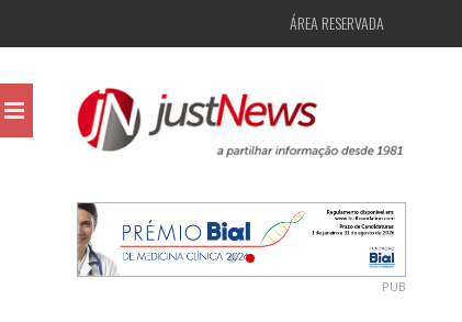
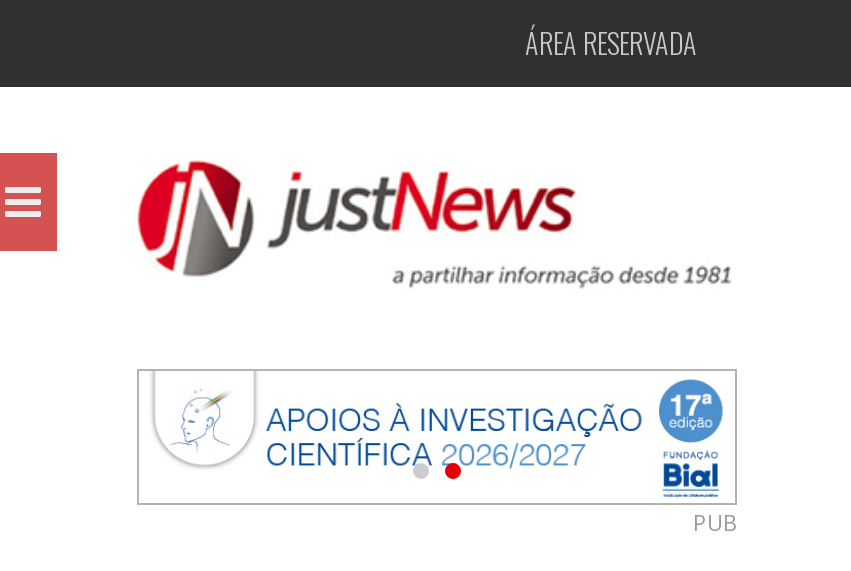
- [image]
+ [image]
